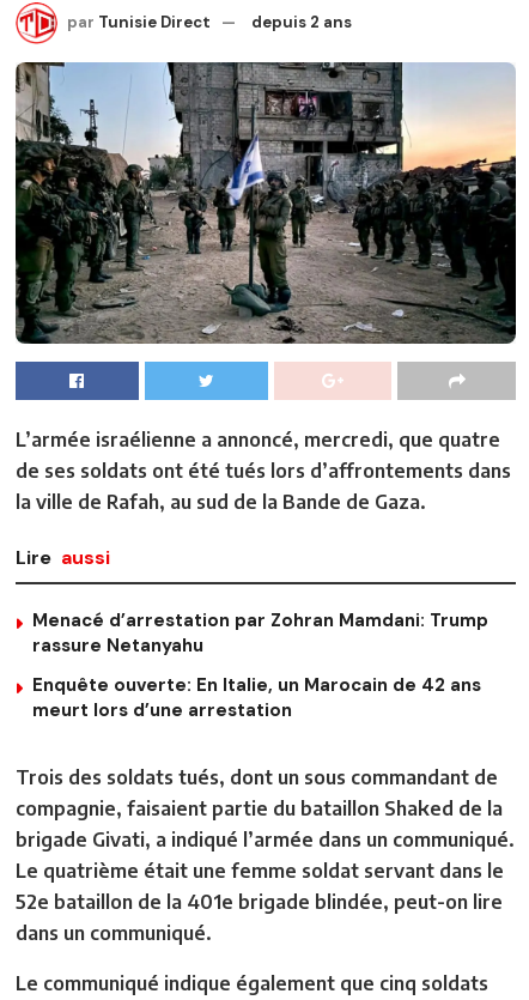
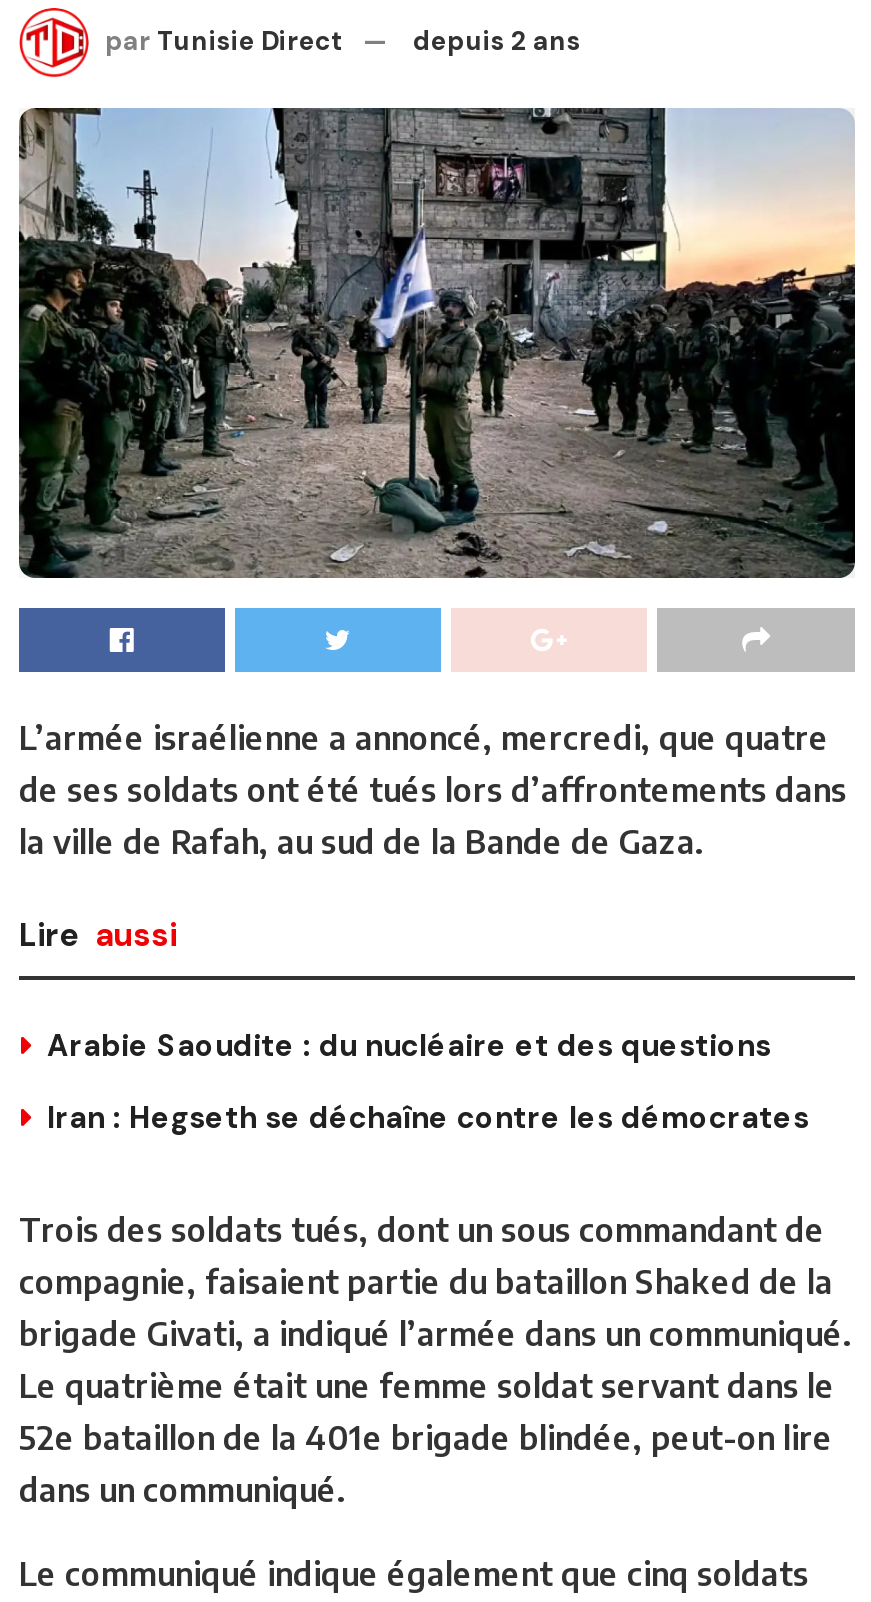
- Menacé d’arrestation par Zohran Mamdani: Trump
- rassure Netanyahu
+ Arabie Saoudite : du nucléaire et des questions

- Enquête ouverte: En Italie, un Marocain de 42 ans
- meurt lors d’une arrestation
+ Iran : Hegseth se déchaîne contre les démocrates
